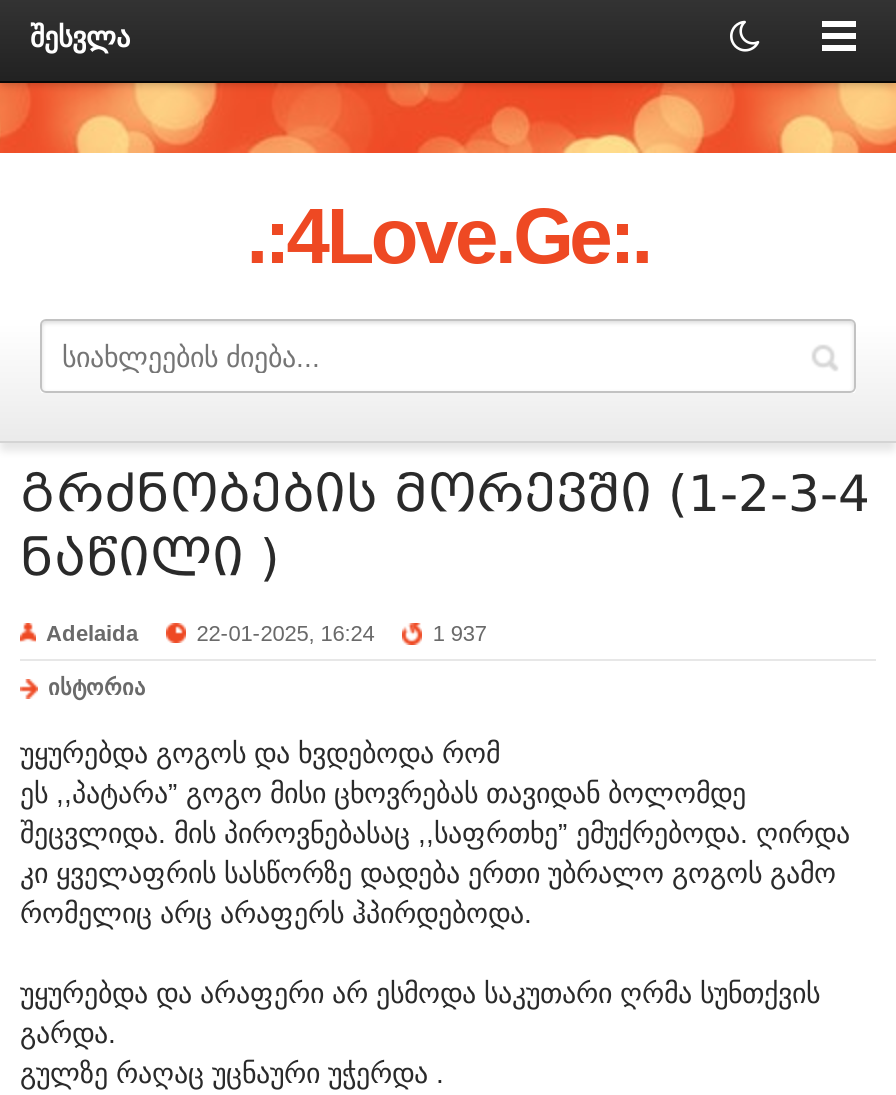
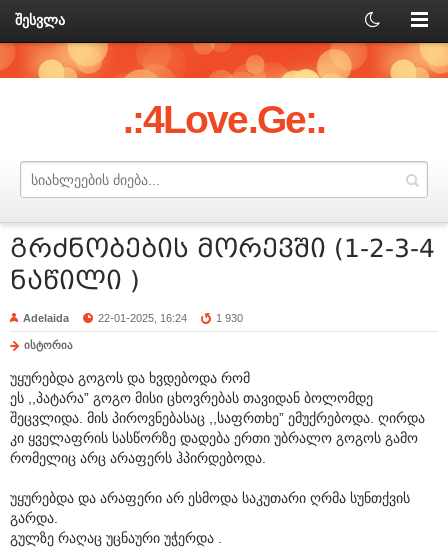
- 1 937
+ 1 930
